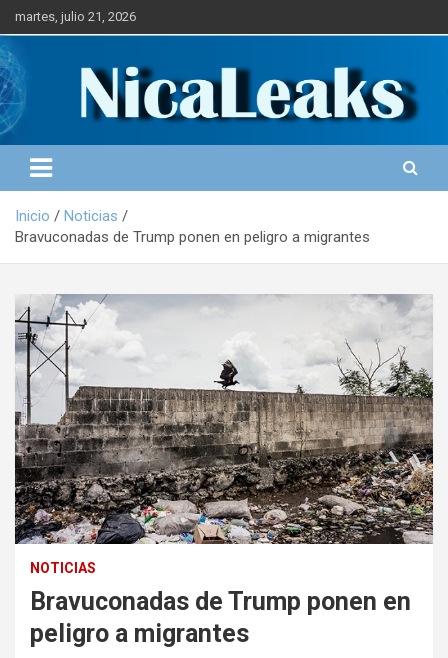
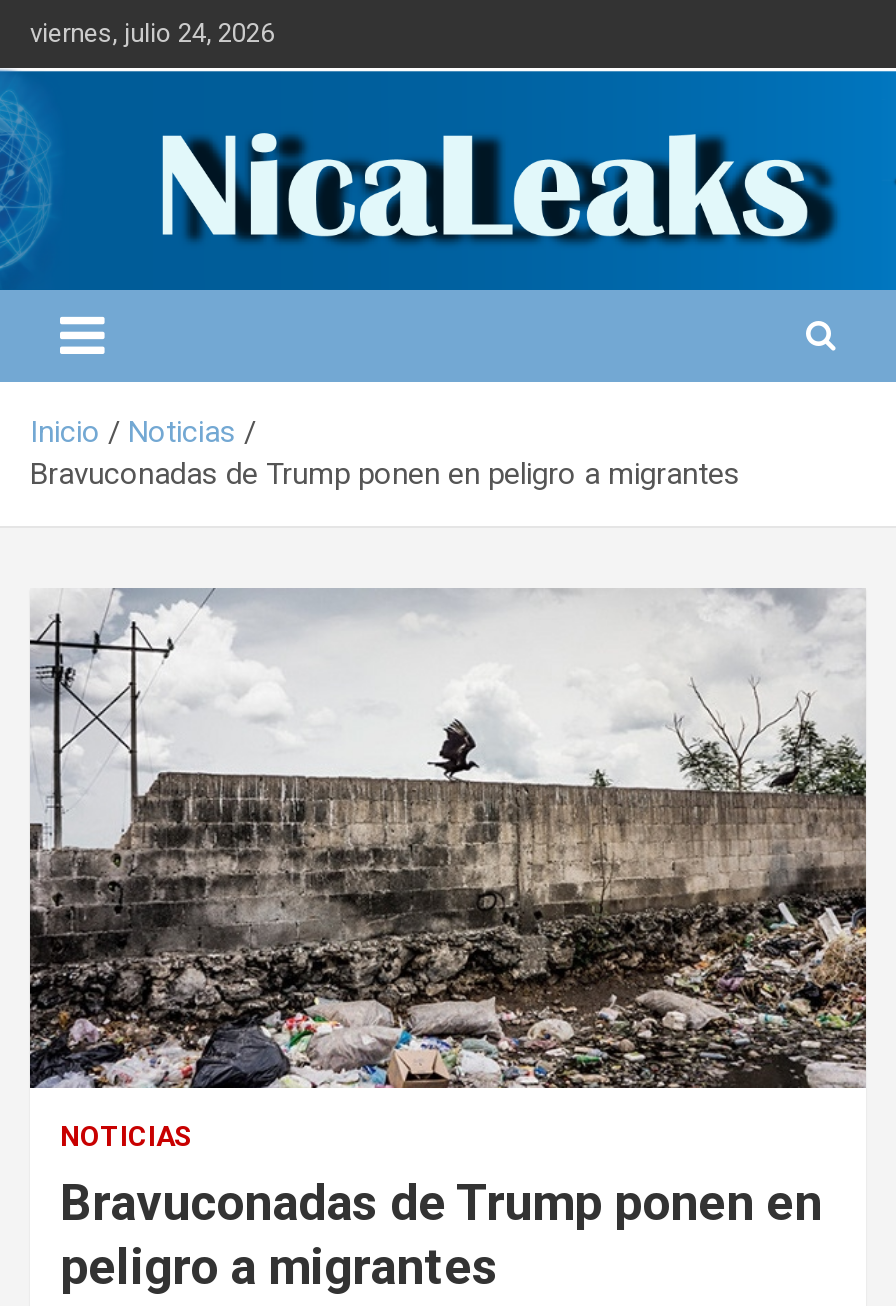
- martes, julio 21, 2026
+ viernes, julio 24, 2026
